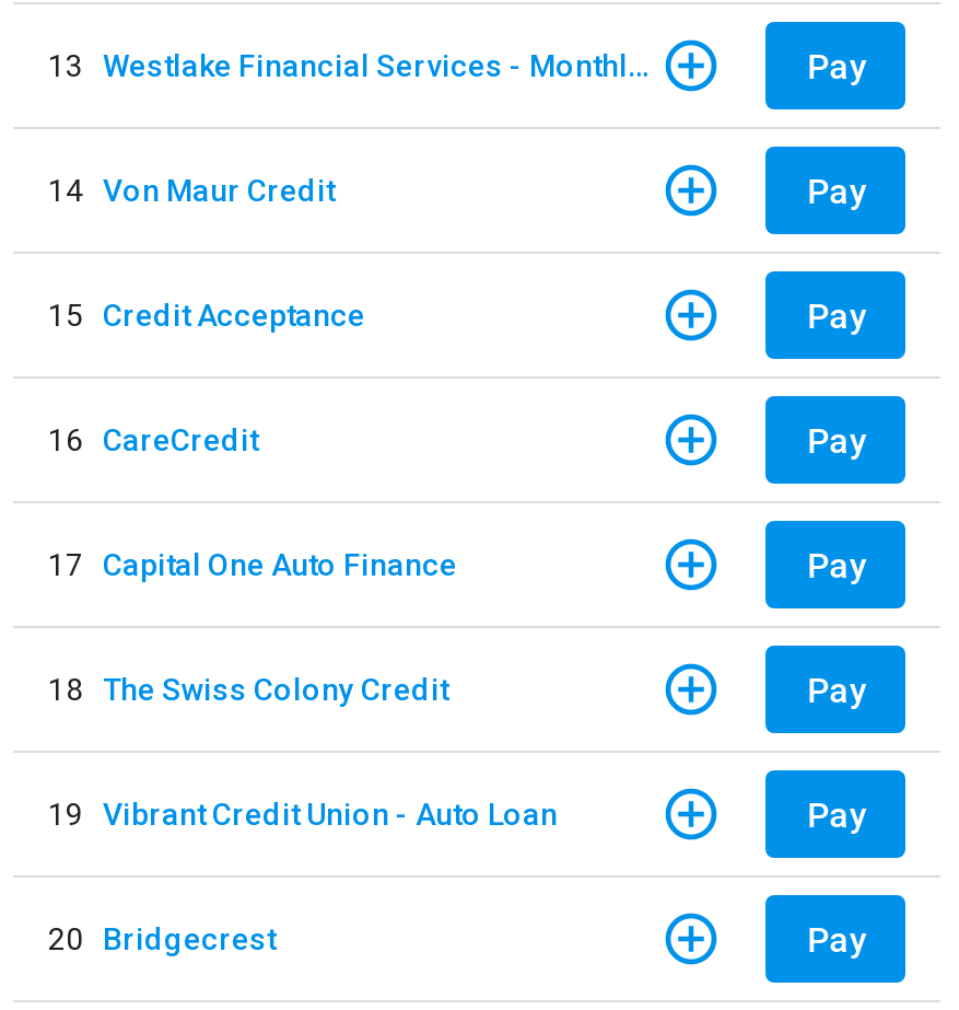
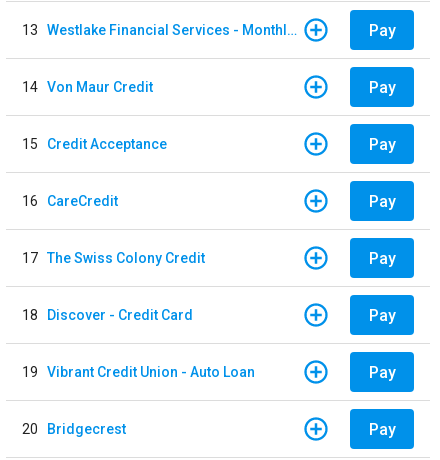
- 17 Capital One Auto Finance
+ 17 The Swiss Colony Credit

- 18 The Swiss Colony Credit
+ 18 Discover - Credit Card
